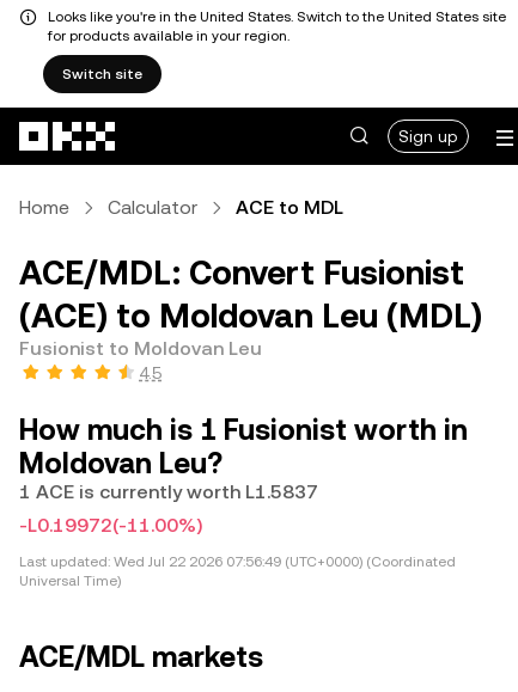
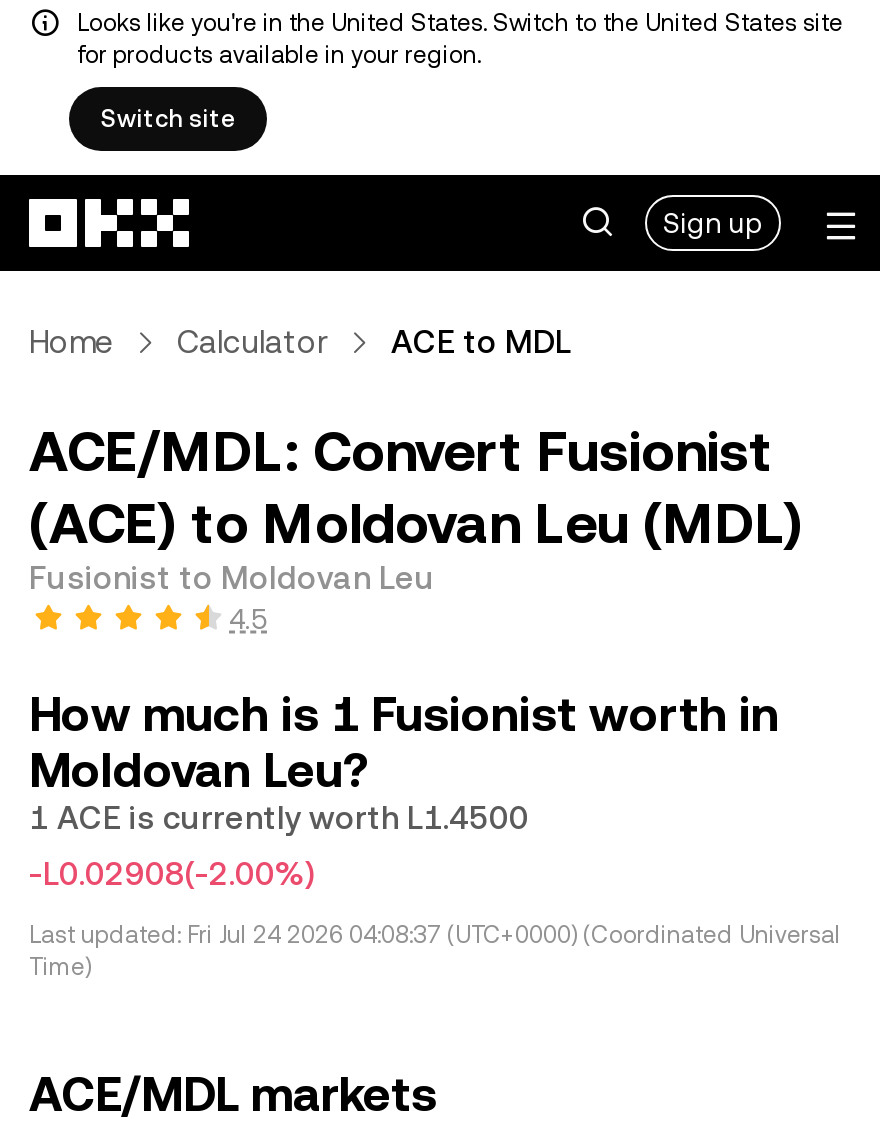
- 1 ACE is currently worth L1.5837
+ 1 ACE is currently worth L1.4500

- -L0.19972(-11.00%)
+ -L0.02908(-2.00%)

- Last updated: Wed Jul 22 2026 07:56:49 (UTC+0000) (Coordinated
- Universal Time)
+ Last updated: Fri Jul 24 2026 04:08:37 (UTC+0000) (Coordinated Universal
+ Time)
